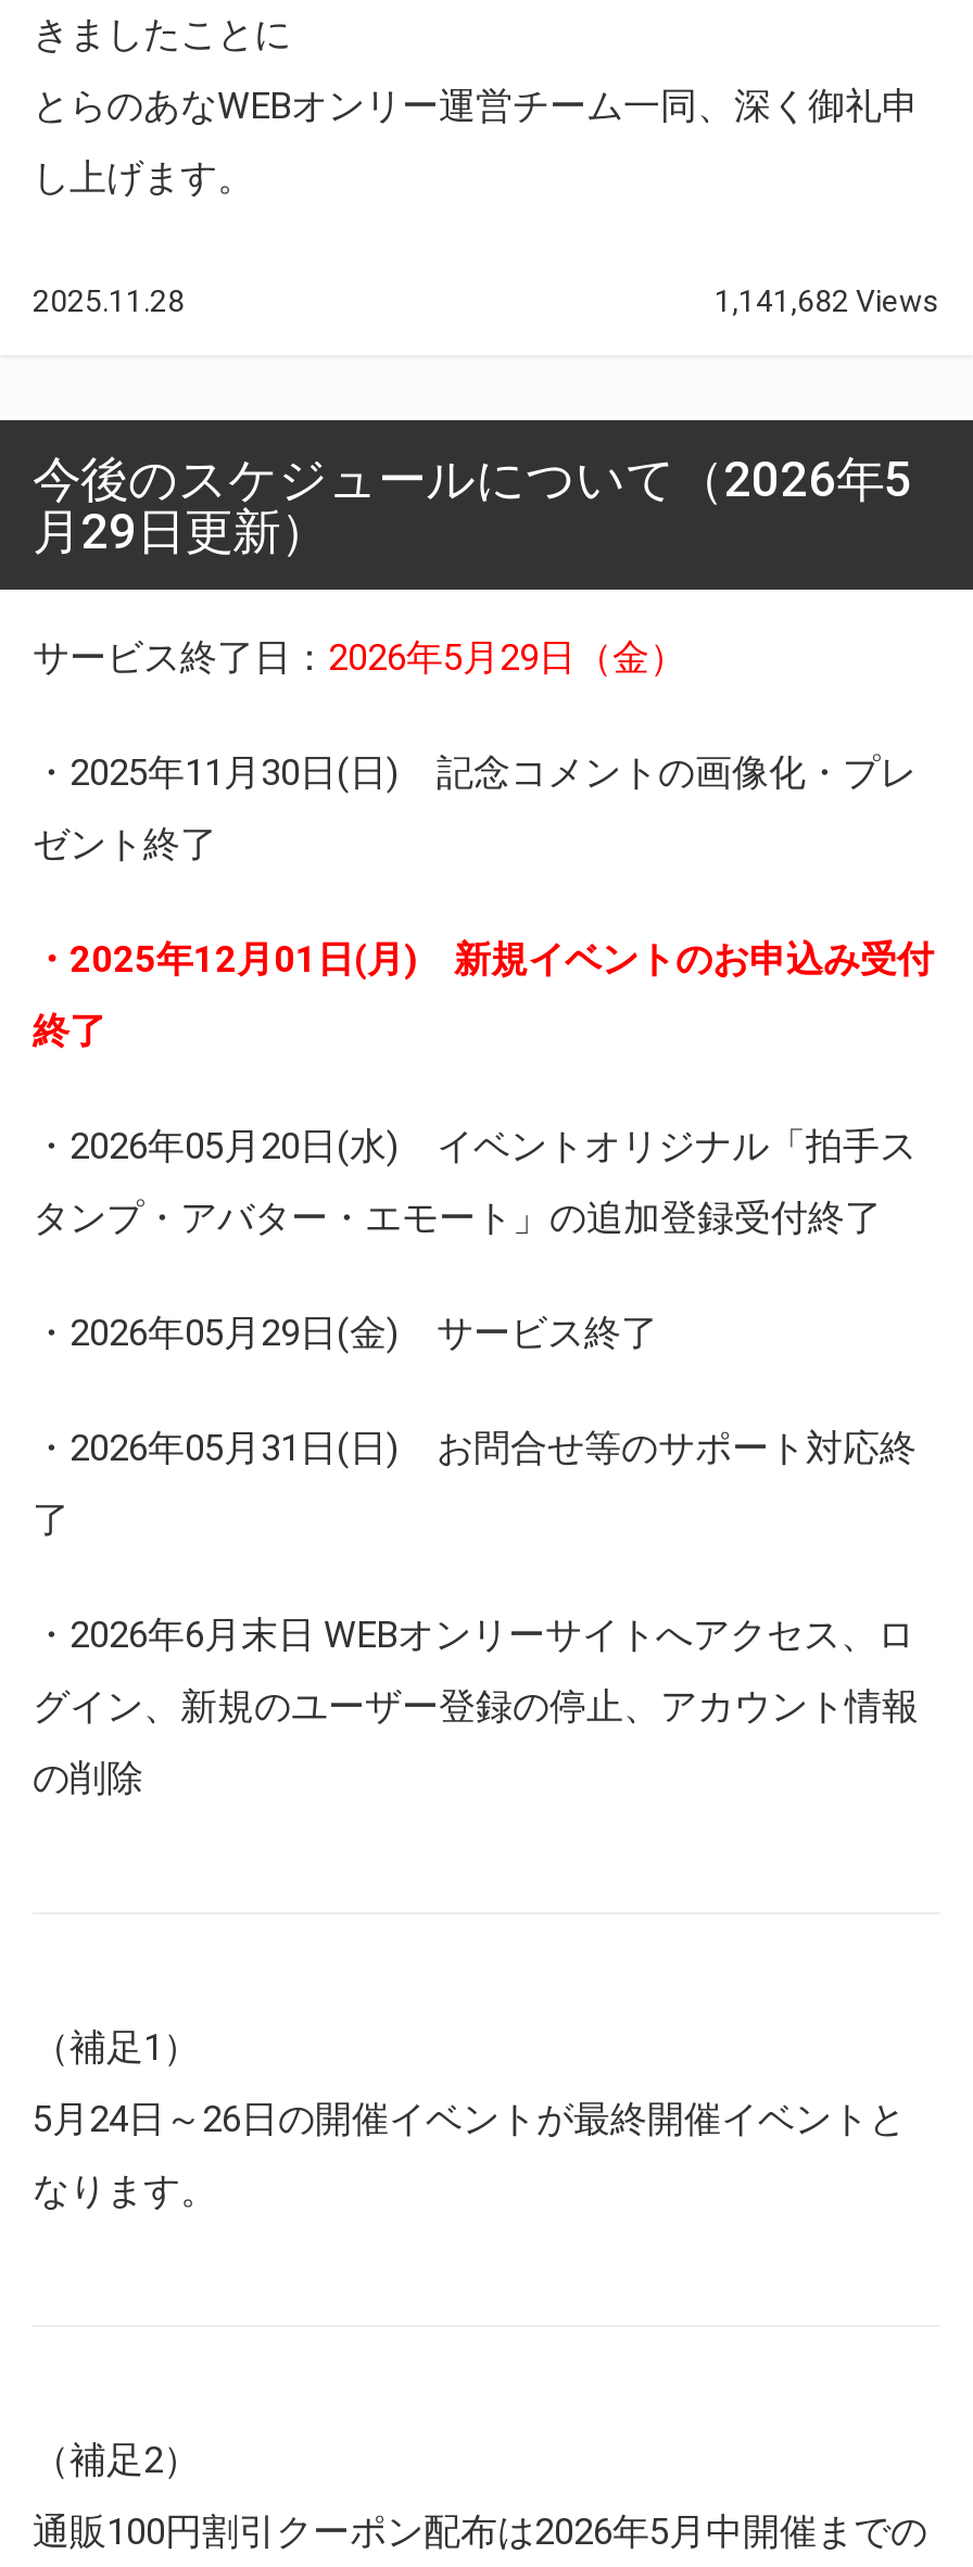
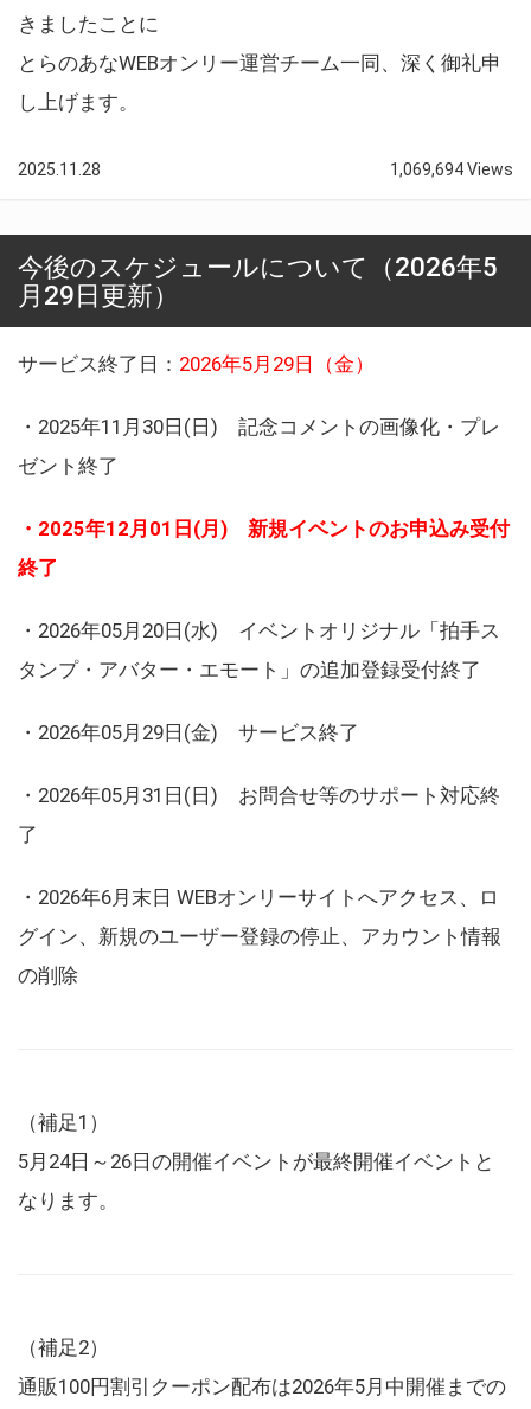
- 1,141,682 Views
+ 1,069,694 Views
